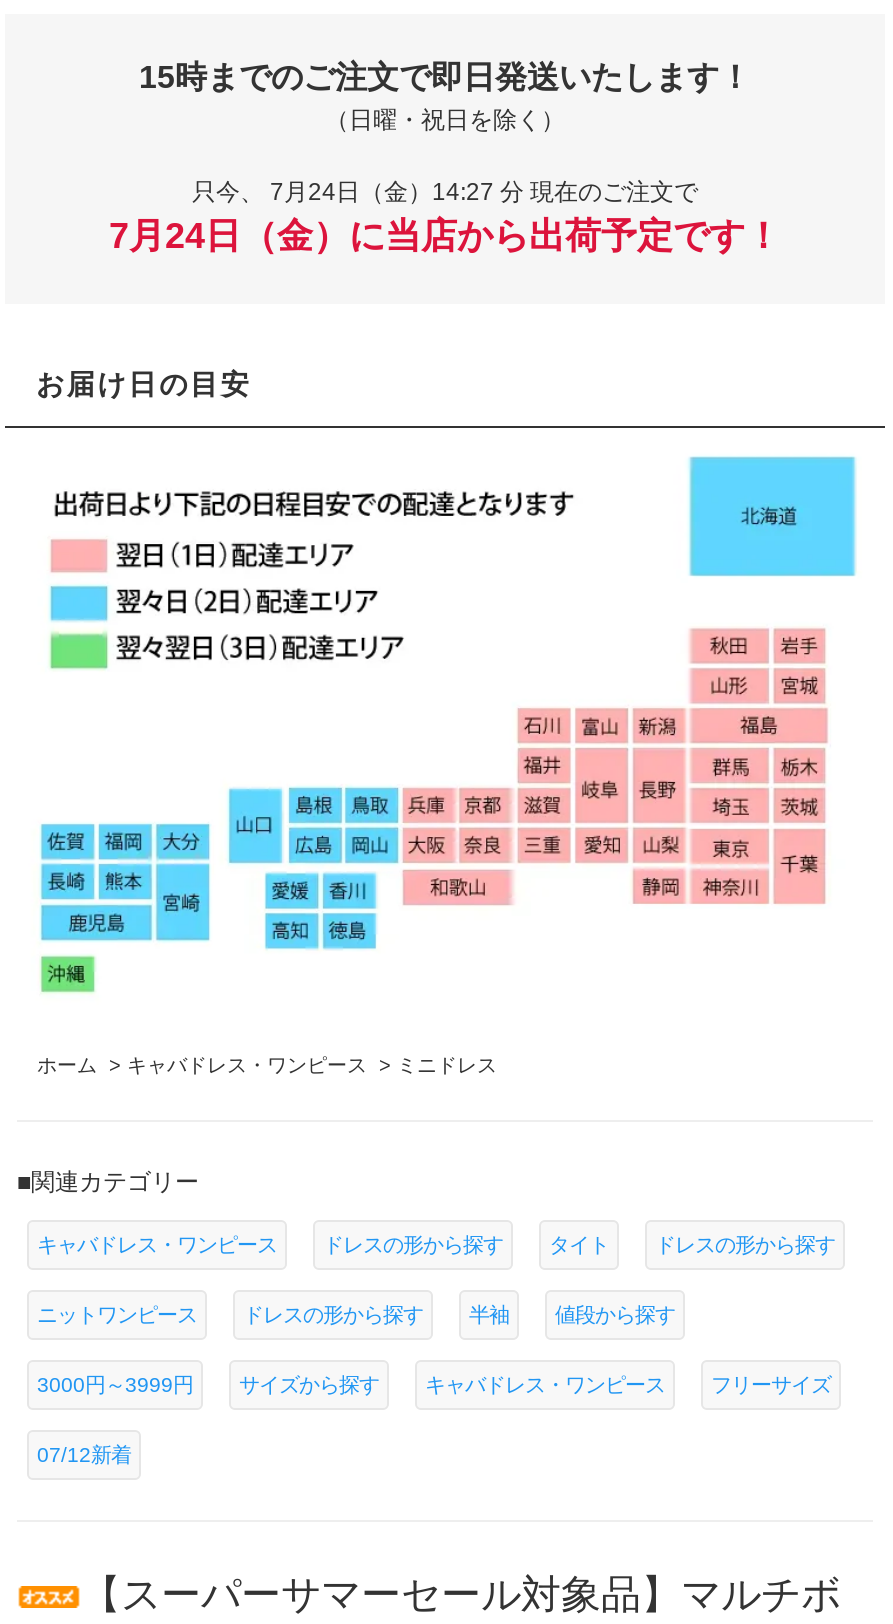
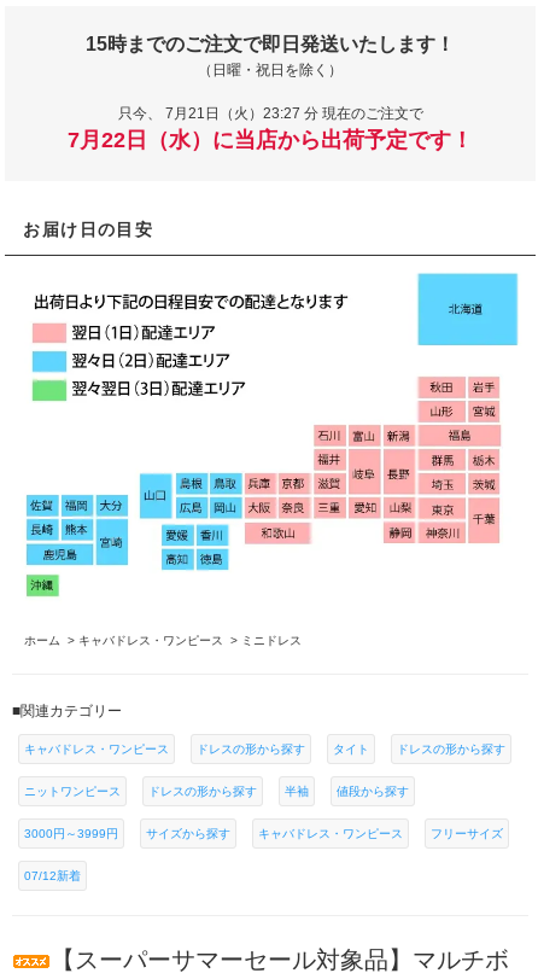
- 只今、7月24日（金）14:27 分 現在のご注文で
+ 只今、7月21日（火）23:27 分 現在のご注文で

- 7月24日（金）に当店から出荷予定です！
+ 7月22日（水）に当店から出荷予定です！
